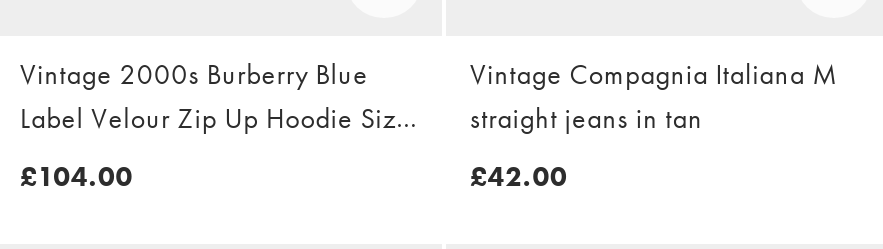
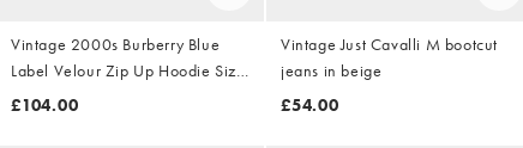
- Vintage Compagnia Italiana M
- straight jeans in tan
+ Vintage Just Cavalli M bootcut
+ jeans in beige

- £42.00
+ £54.00
